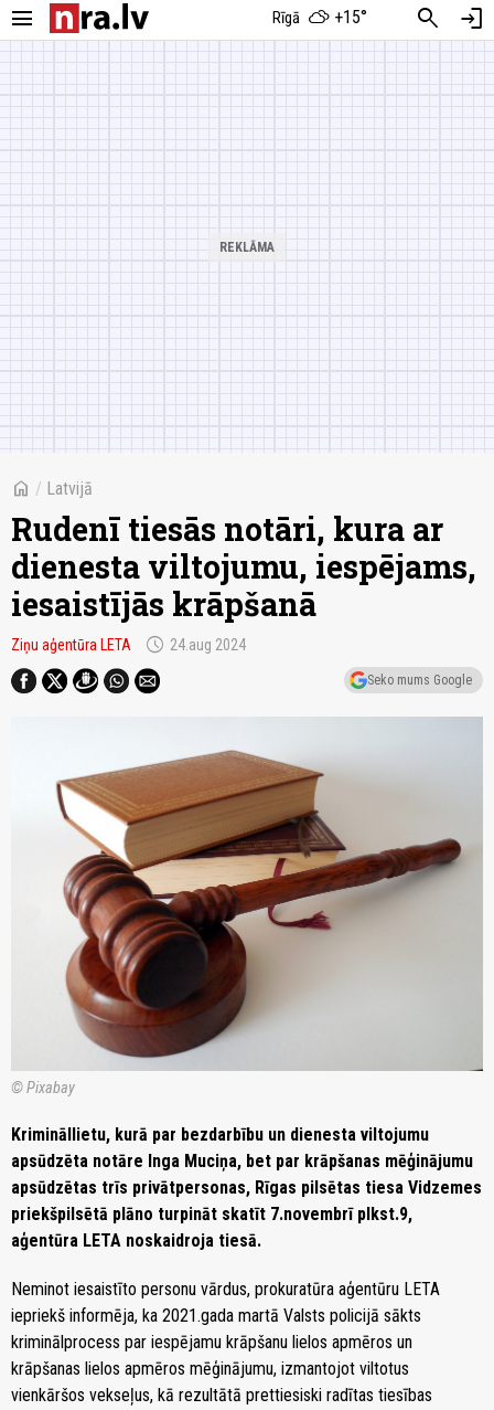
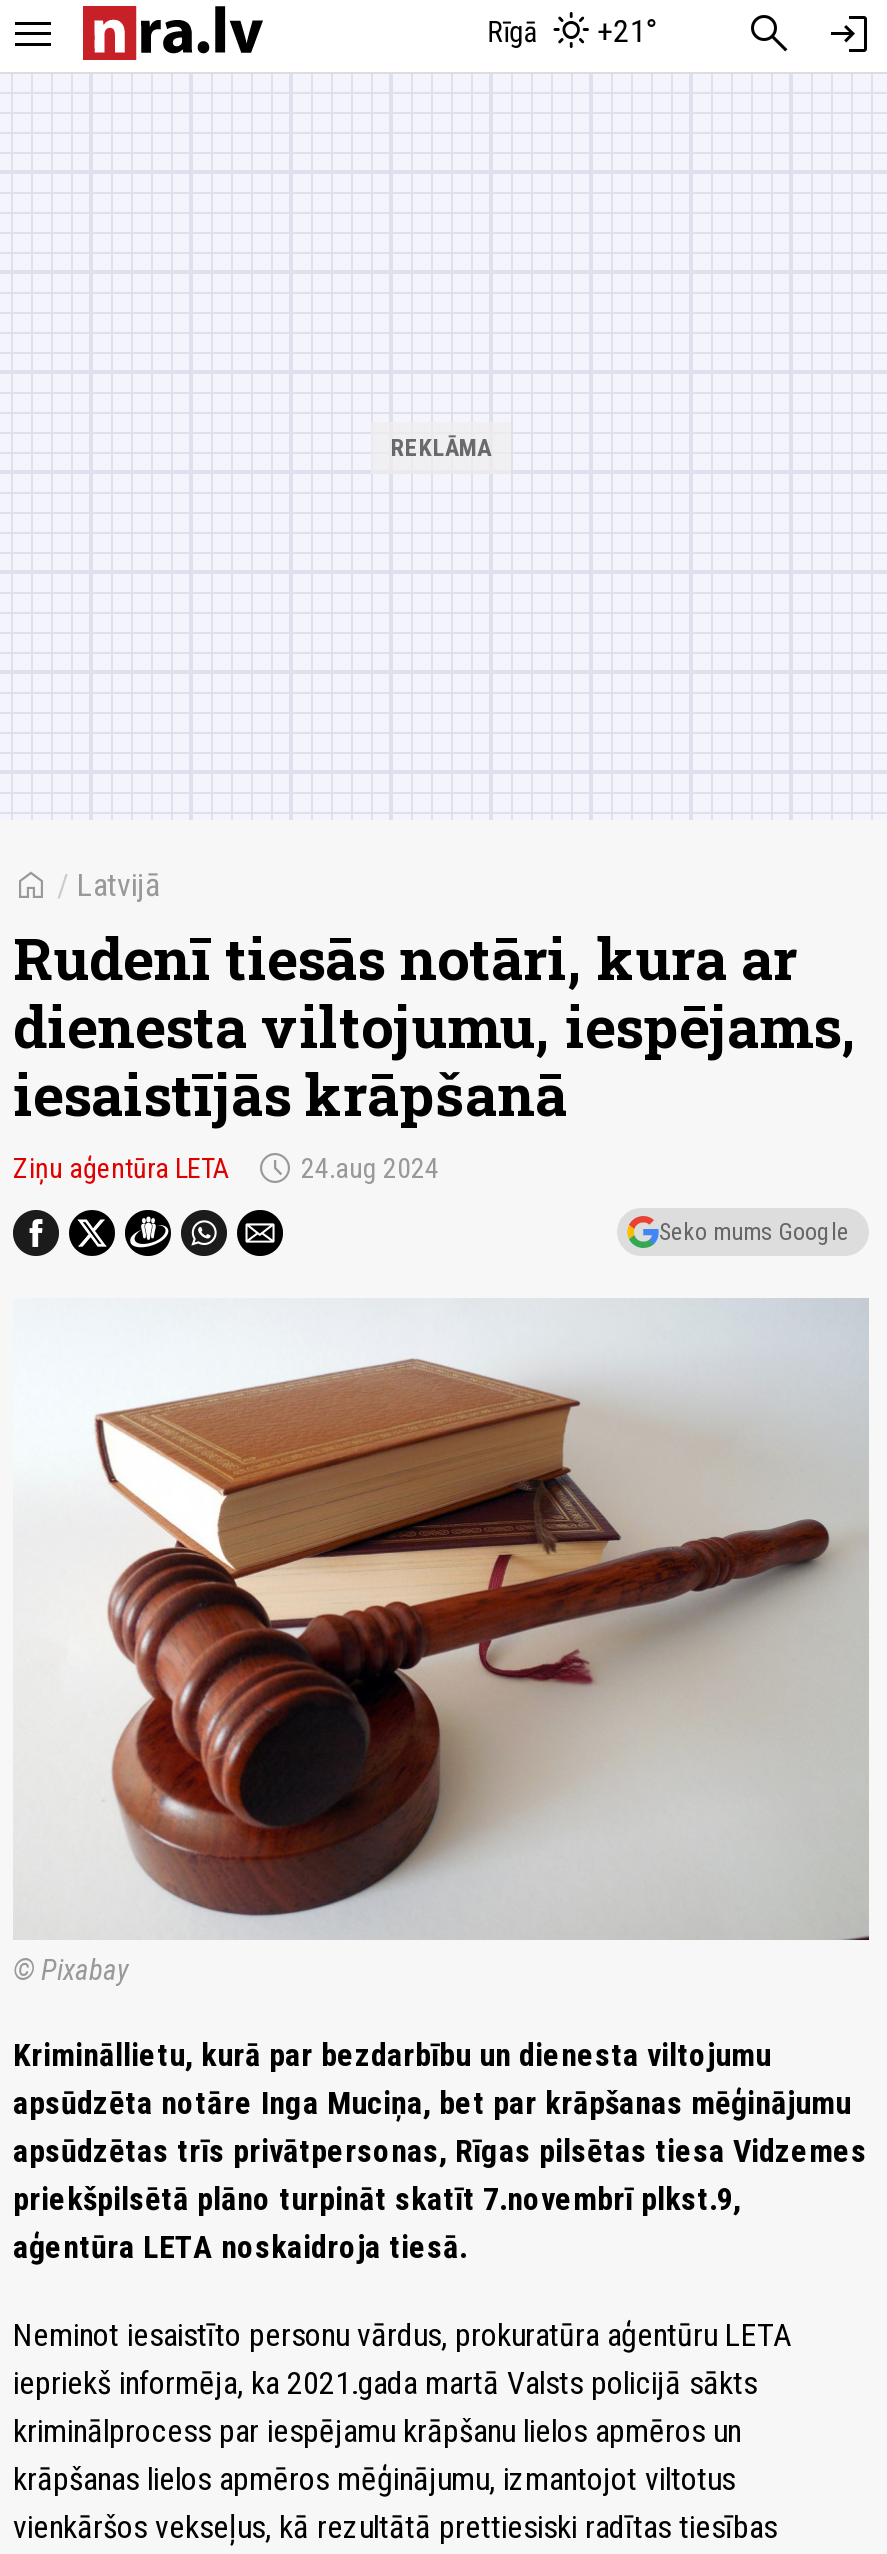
- Rīgā +15°
+ Rīgā +21°
